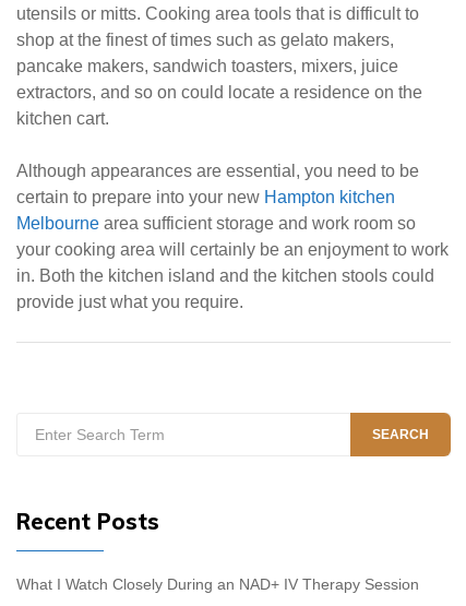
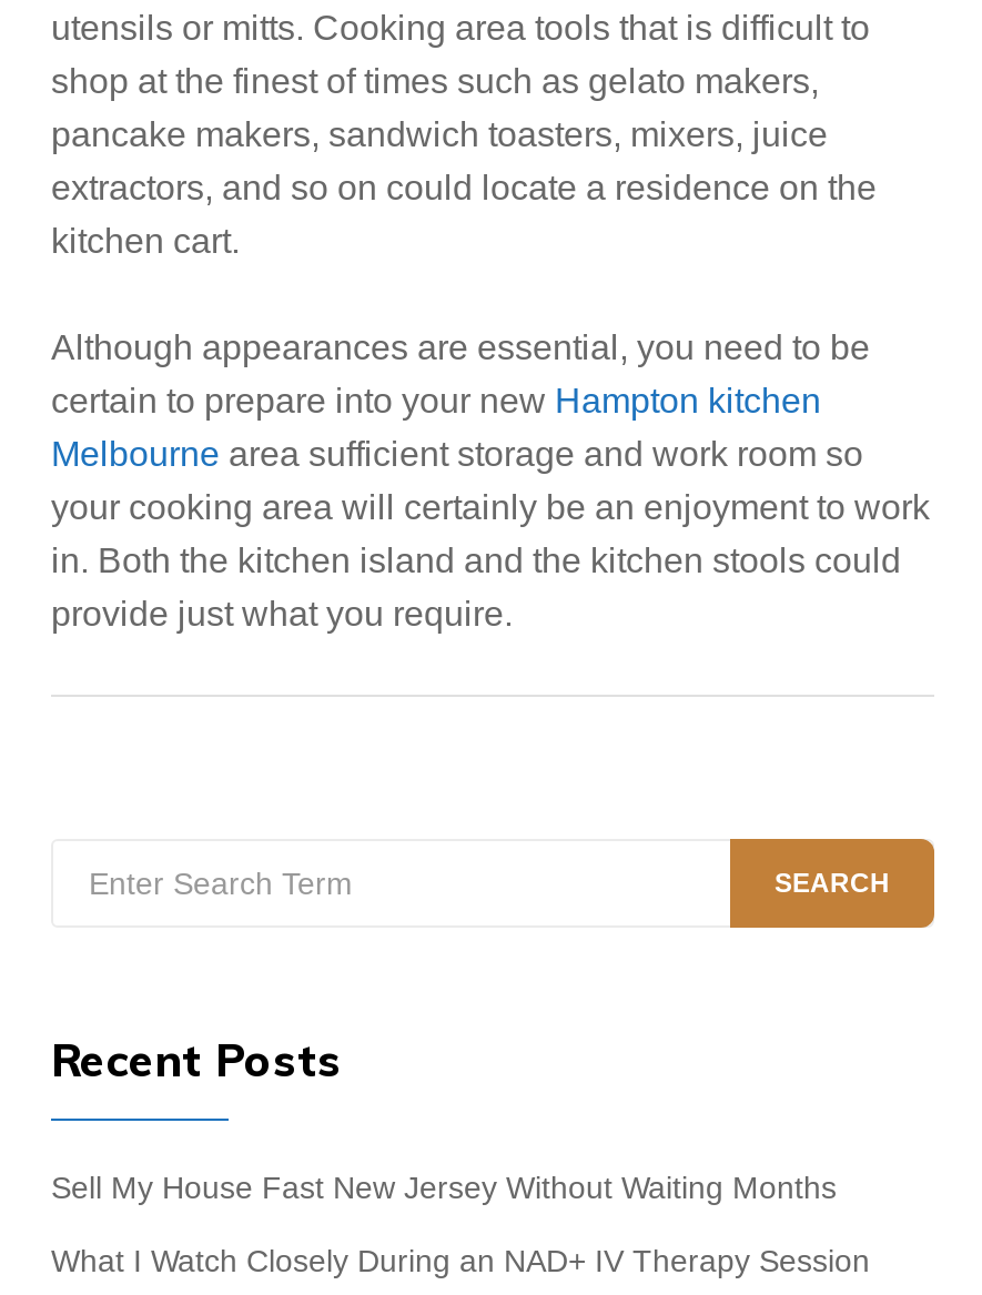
+ Sell My House Fast New Jersey Without Waiting Months
